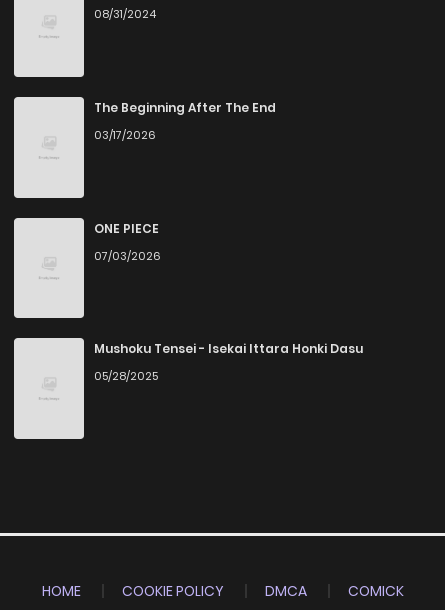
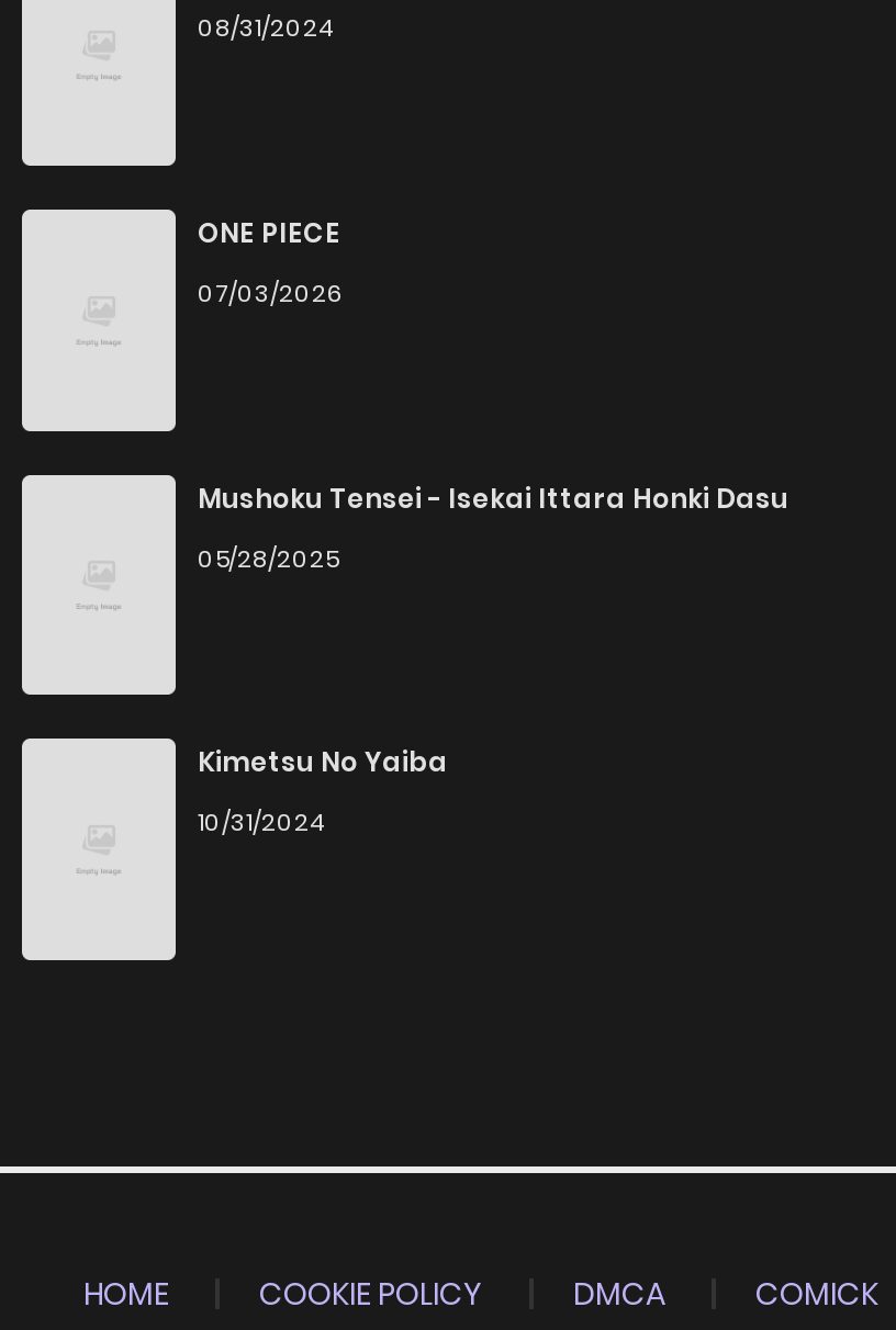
- The Beginning After The End
- 03/17/2026

moved up: ONE PIECE | 07/03/2026 | Mushoku Tensei - Isekai Ittara Honki Dasu | 05/28/2025

+ Kimetsu No Yaiba
+ 10/31/2024
